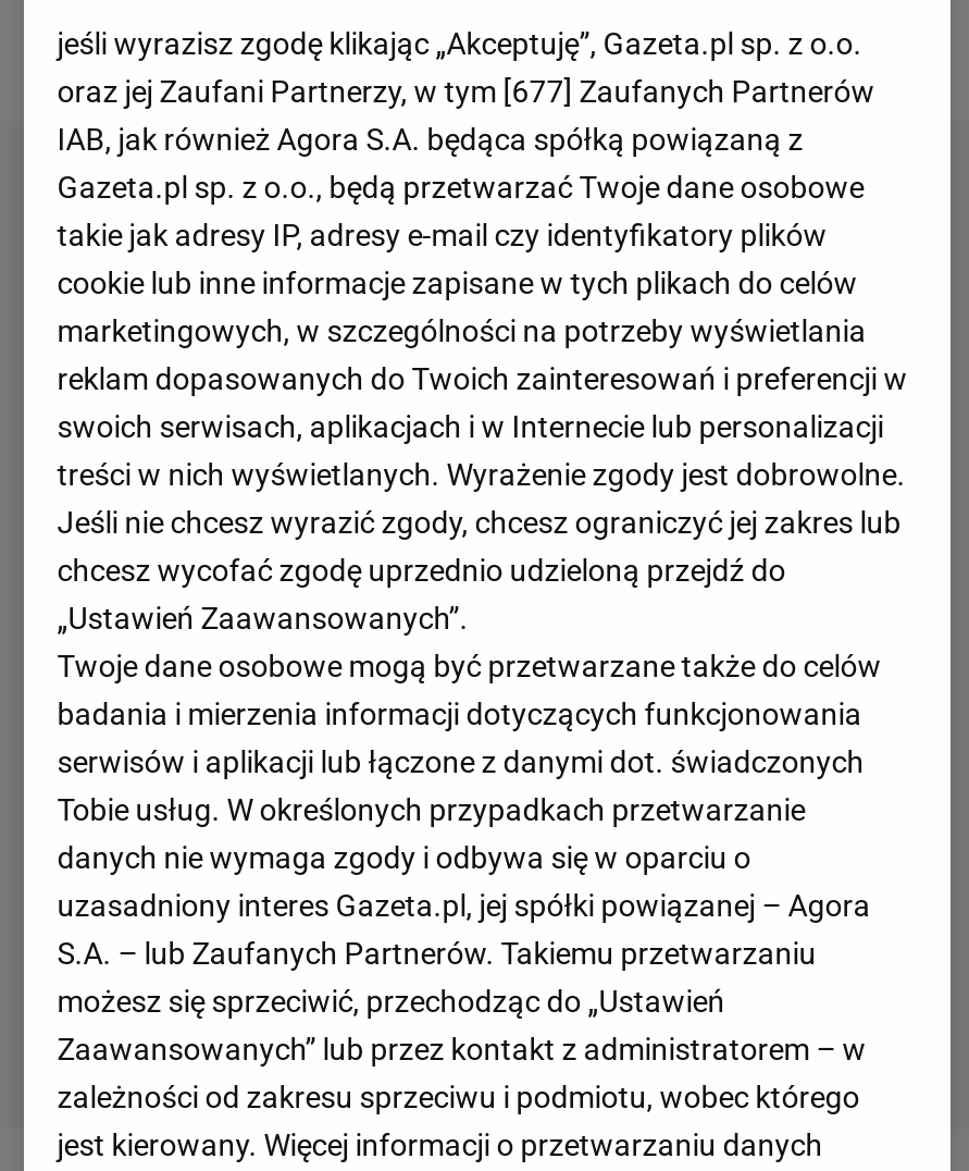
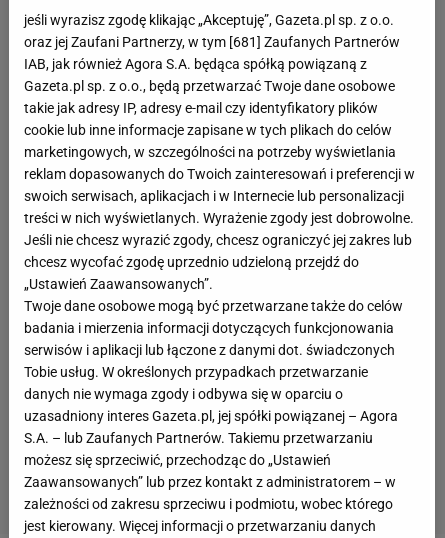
- oraz jej Zaufani Partnerzy, w tym [677] Zaufanych Partnerów
+ oraz jej Zaufani Partnerzy, w tym [681] Zaufanych Partnerów
